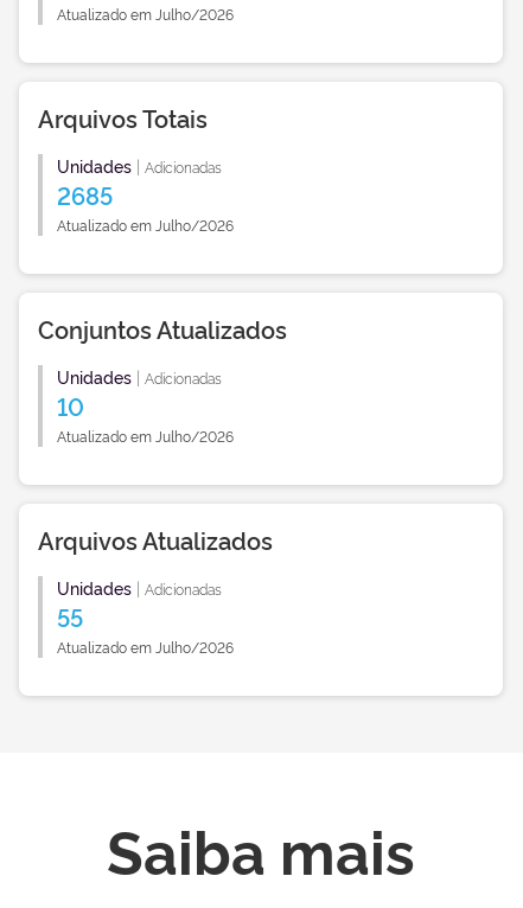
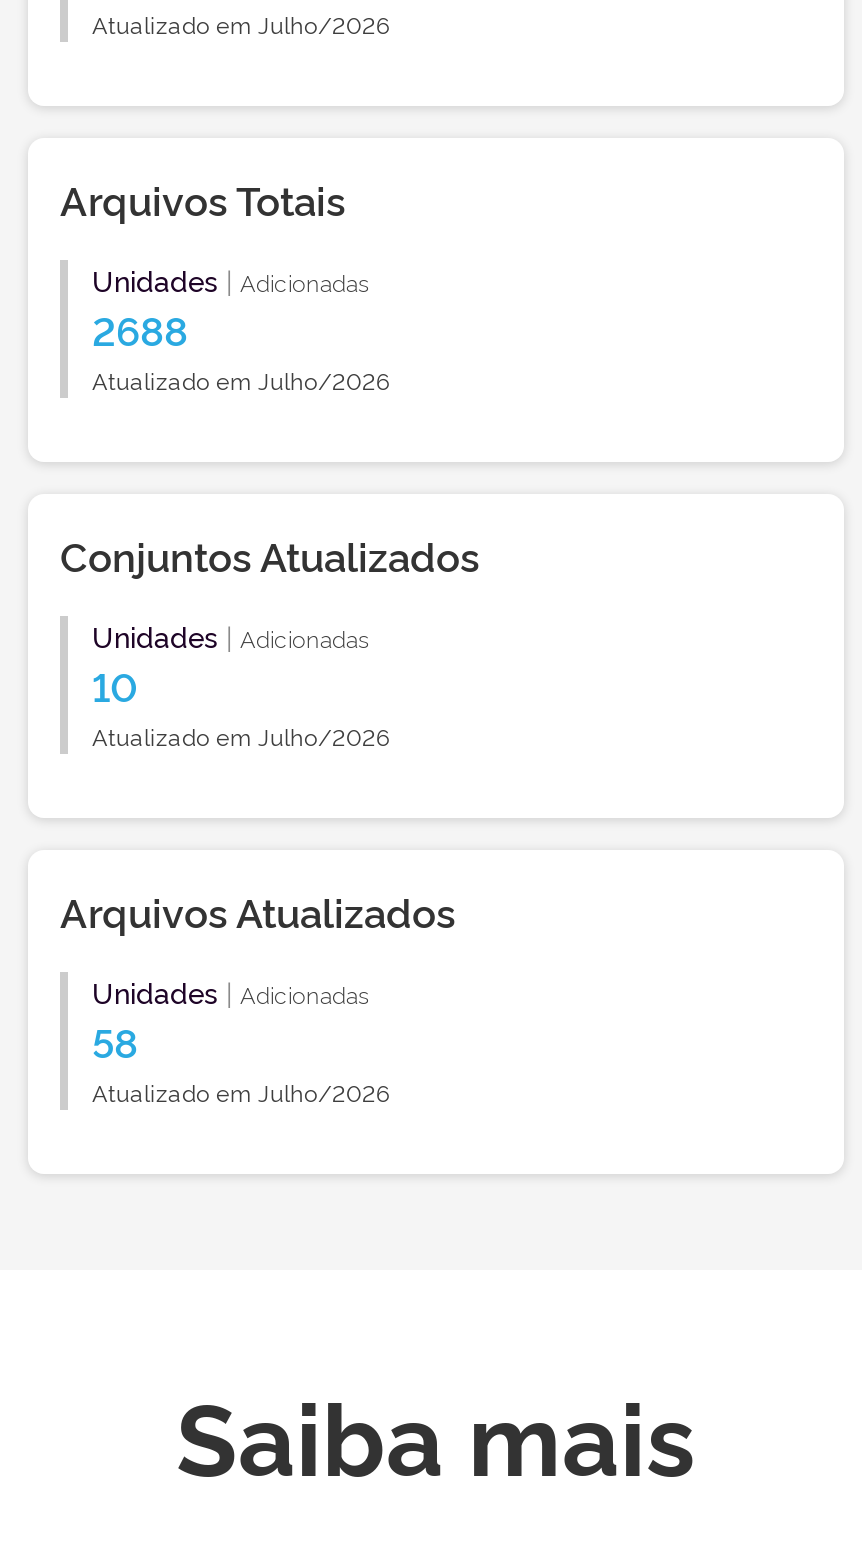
- 2685
+ 2688

- 55
+ 58
